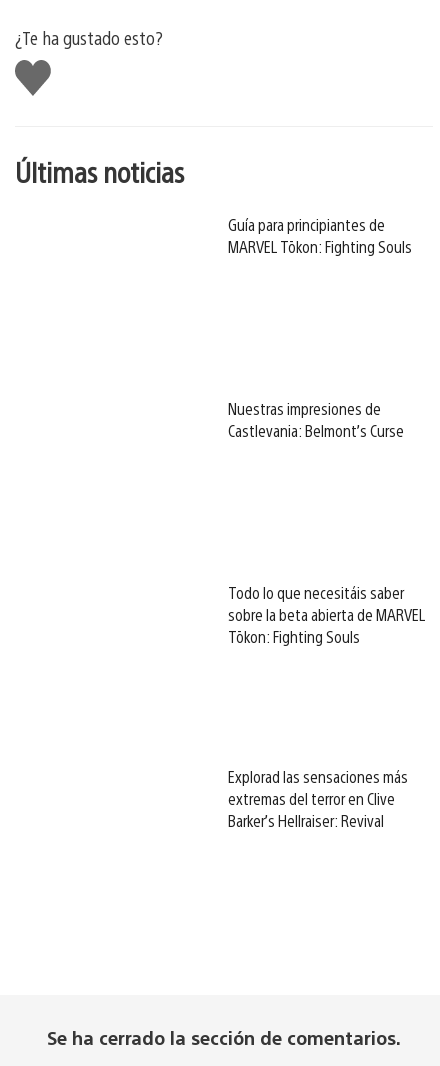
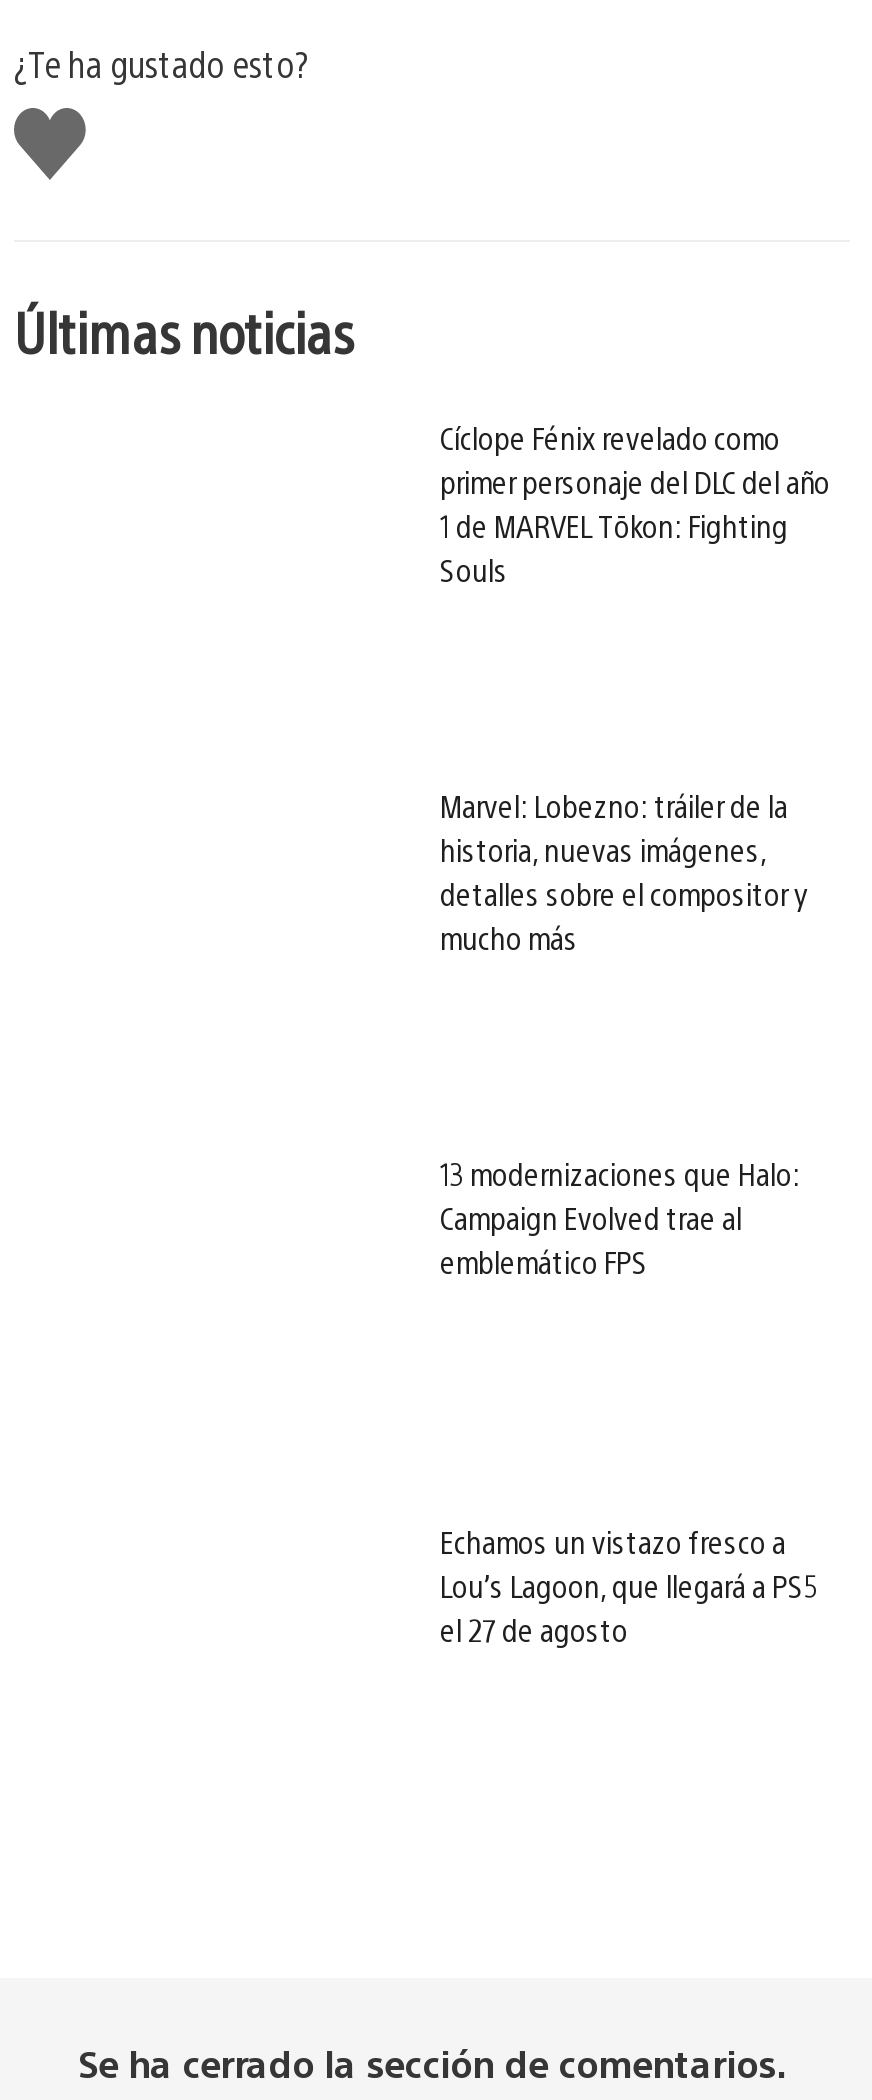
- Guía para principiantes de
- MARVEL Tōkon: Fighting Souls
+ Cíclope Fénix revelado como
+ primer personaje del DLC del año
+ 1 de MARVEL Tōkon: Fighting
+ Souls

- Nuestras impresiones de
- Castlevania: Belmont’s Curse
+ Marvel: Lobezno: tráiler de la
+ historia, nuevas imágenes,
+ detalles sobre el compositor y
+ mucho más

- Todo lo que necesitáis saber
- sobre la beta abierta de MARVEL
- Tōkon: Fighting Souls
+ 13 modernizaciones que Halo:
+ Campaign Evolved trae al
+ emblemático FPS

- Explorad las sensaciones más
- extremas del terror en Clive
- Barker’s Hellraiser: Revival
+ Echamos un vistazo fresco a
+ Lou’s Lagoon, que llegará a PS5
+ el 27 de agosto
